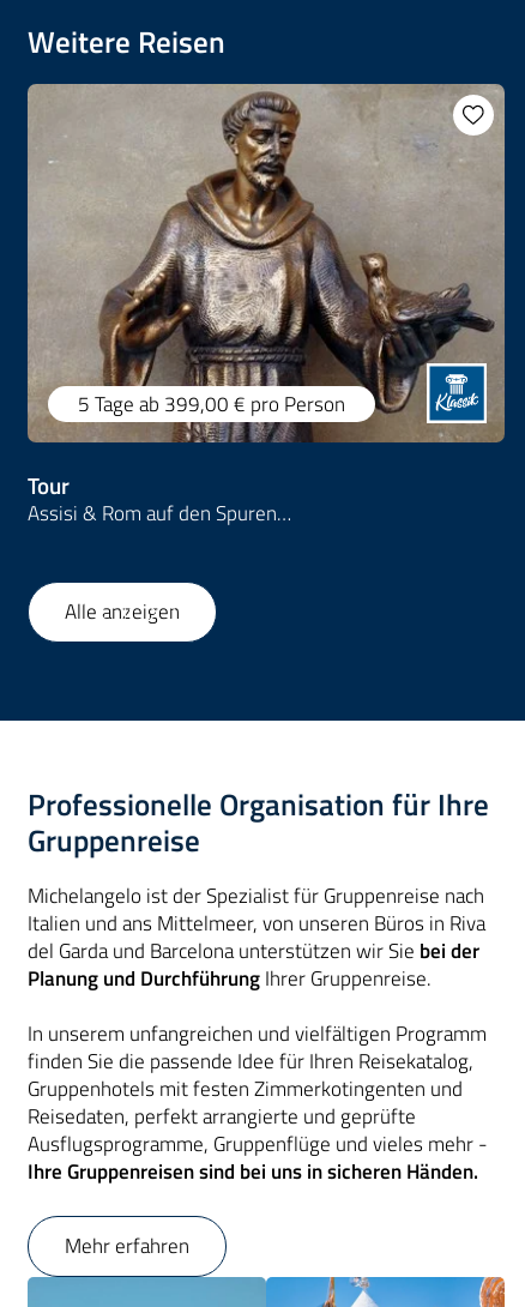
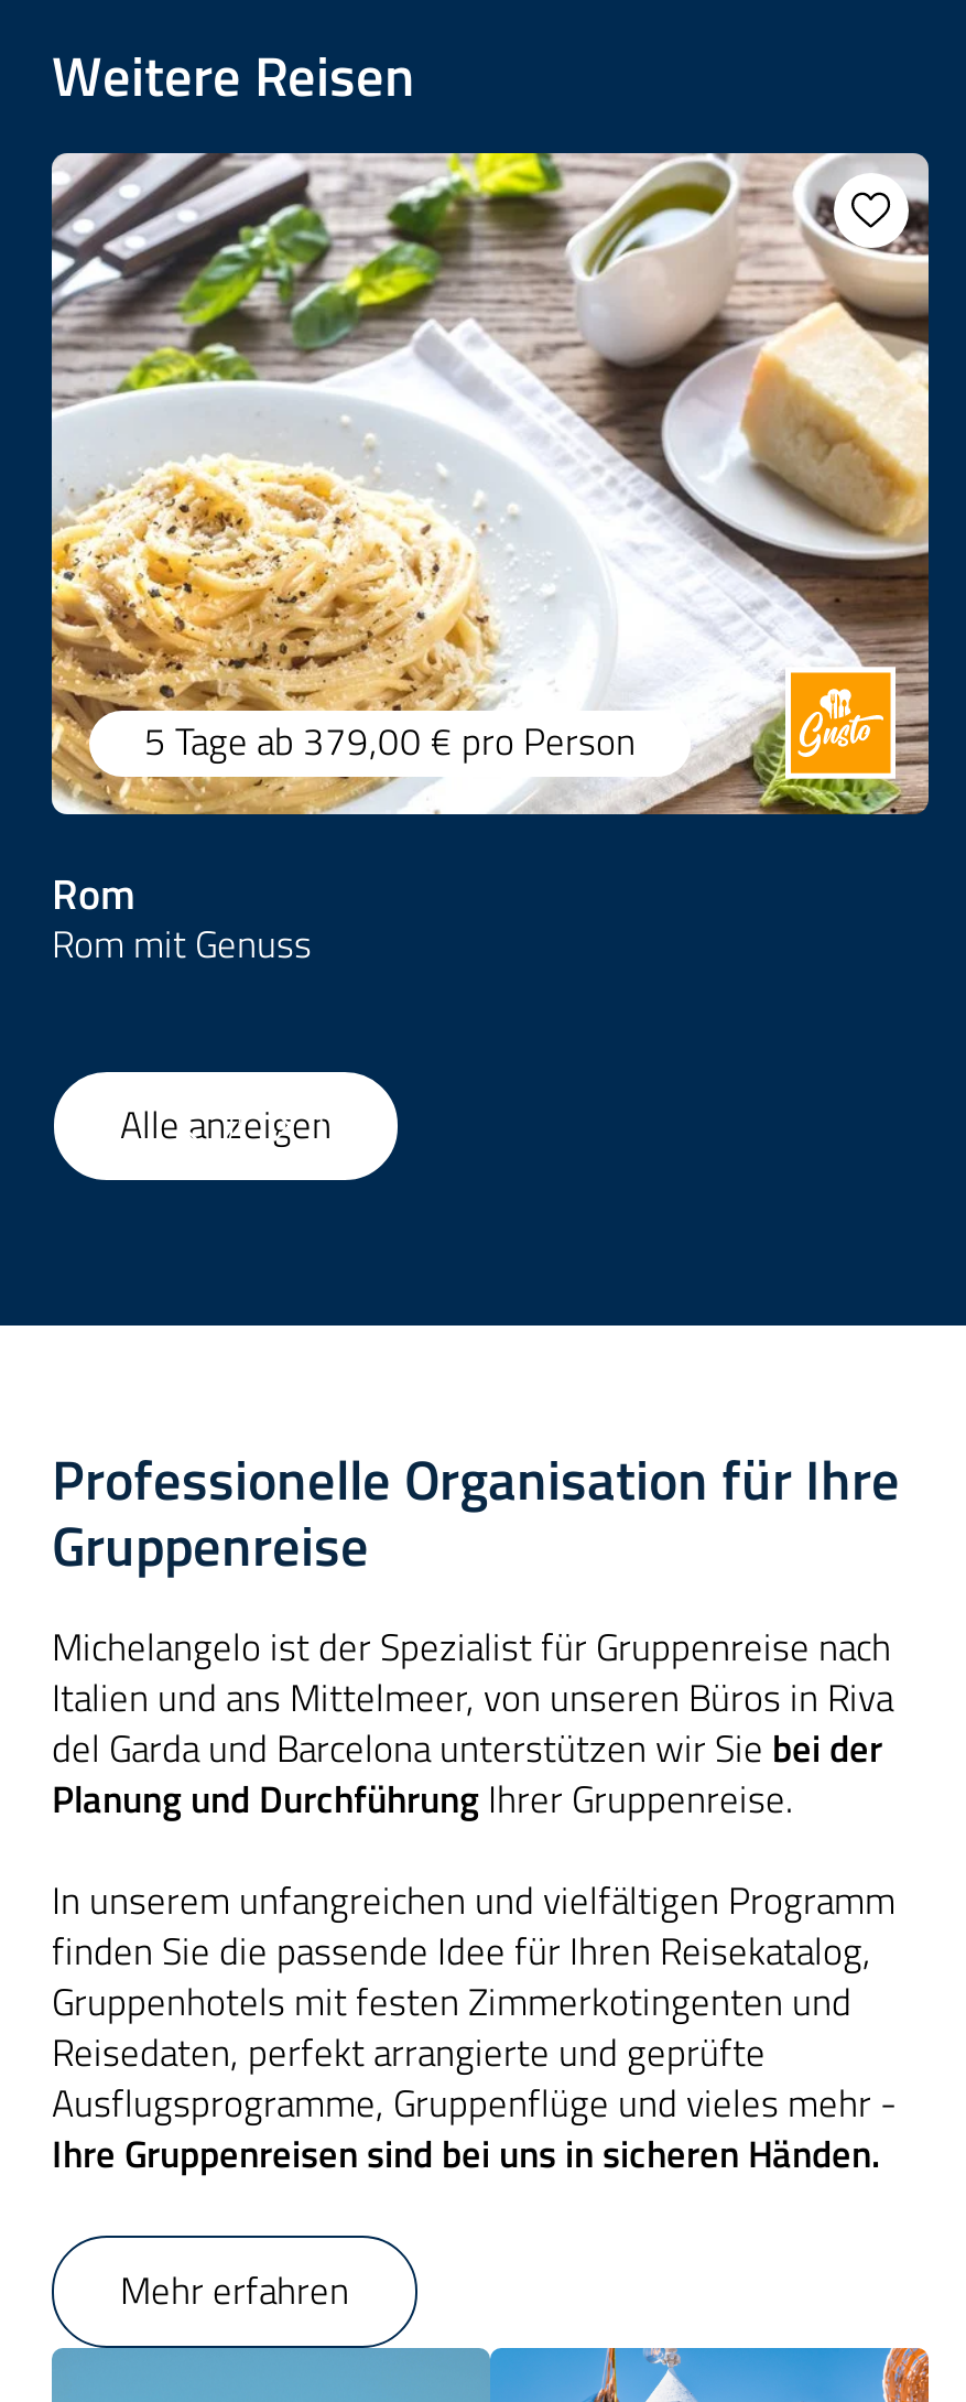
- [image]
- 5 Tage ab 399,00 €pro Person
+ [image]
+ 5 Tage ab 379,00 €pro Person

- Tour
- Assisi & Rom auf den Spuren…
+ Rom
+ Rom mit Genuss
